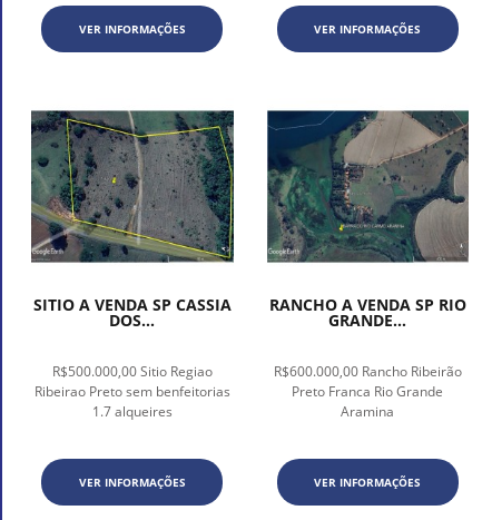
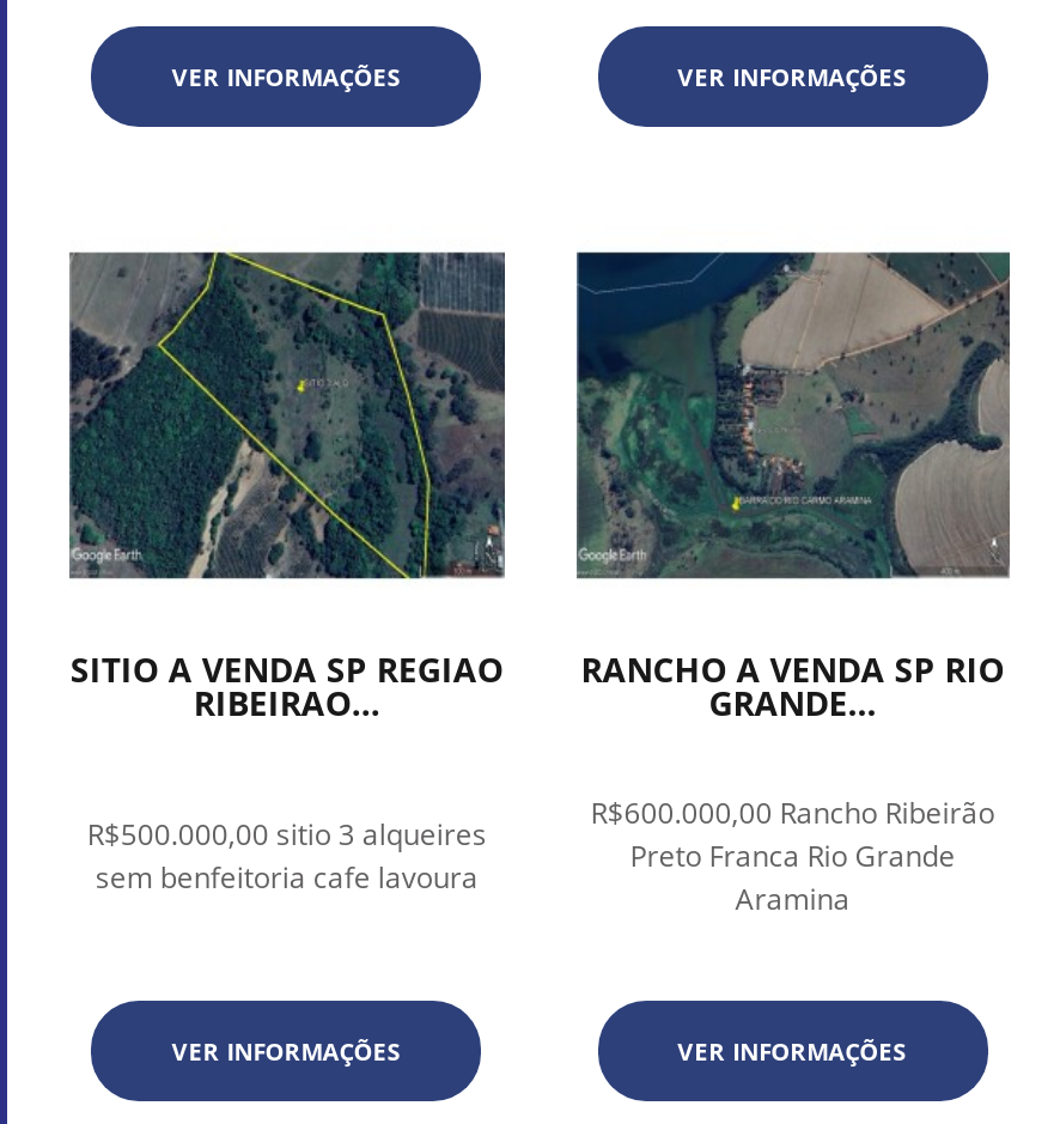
- [image]
- SITIO A VENDA SP CASSIA
- DOS...
+ [image]
+ SITIO A VENDA SP REGIAO
+ RIBEIRAO...

- R$500.000,00 Sitio Regiao
- Ribeirao Preto sem benfeitorias
- 1.7 alqueires
+ R$500.000,00 sitio 3 alqueires
+ sem benfeitoria cafe lavoura
